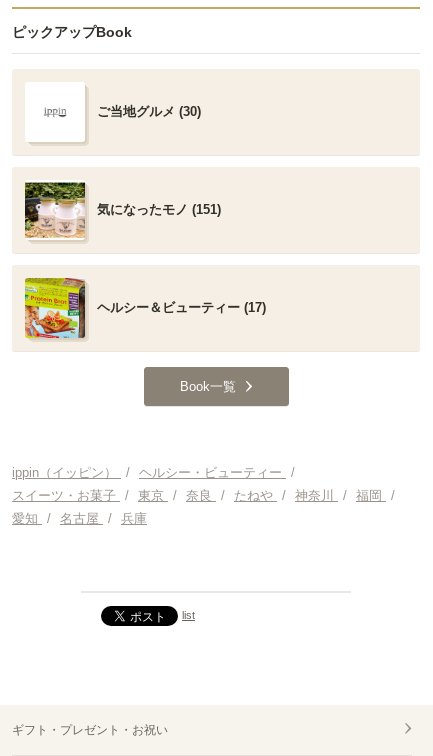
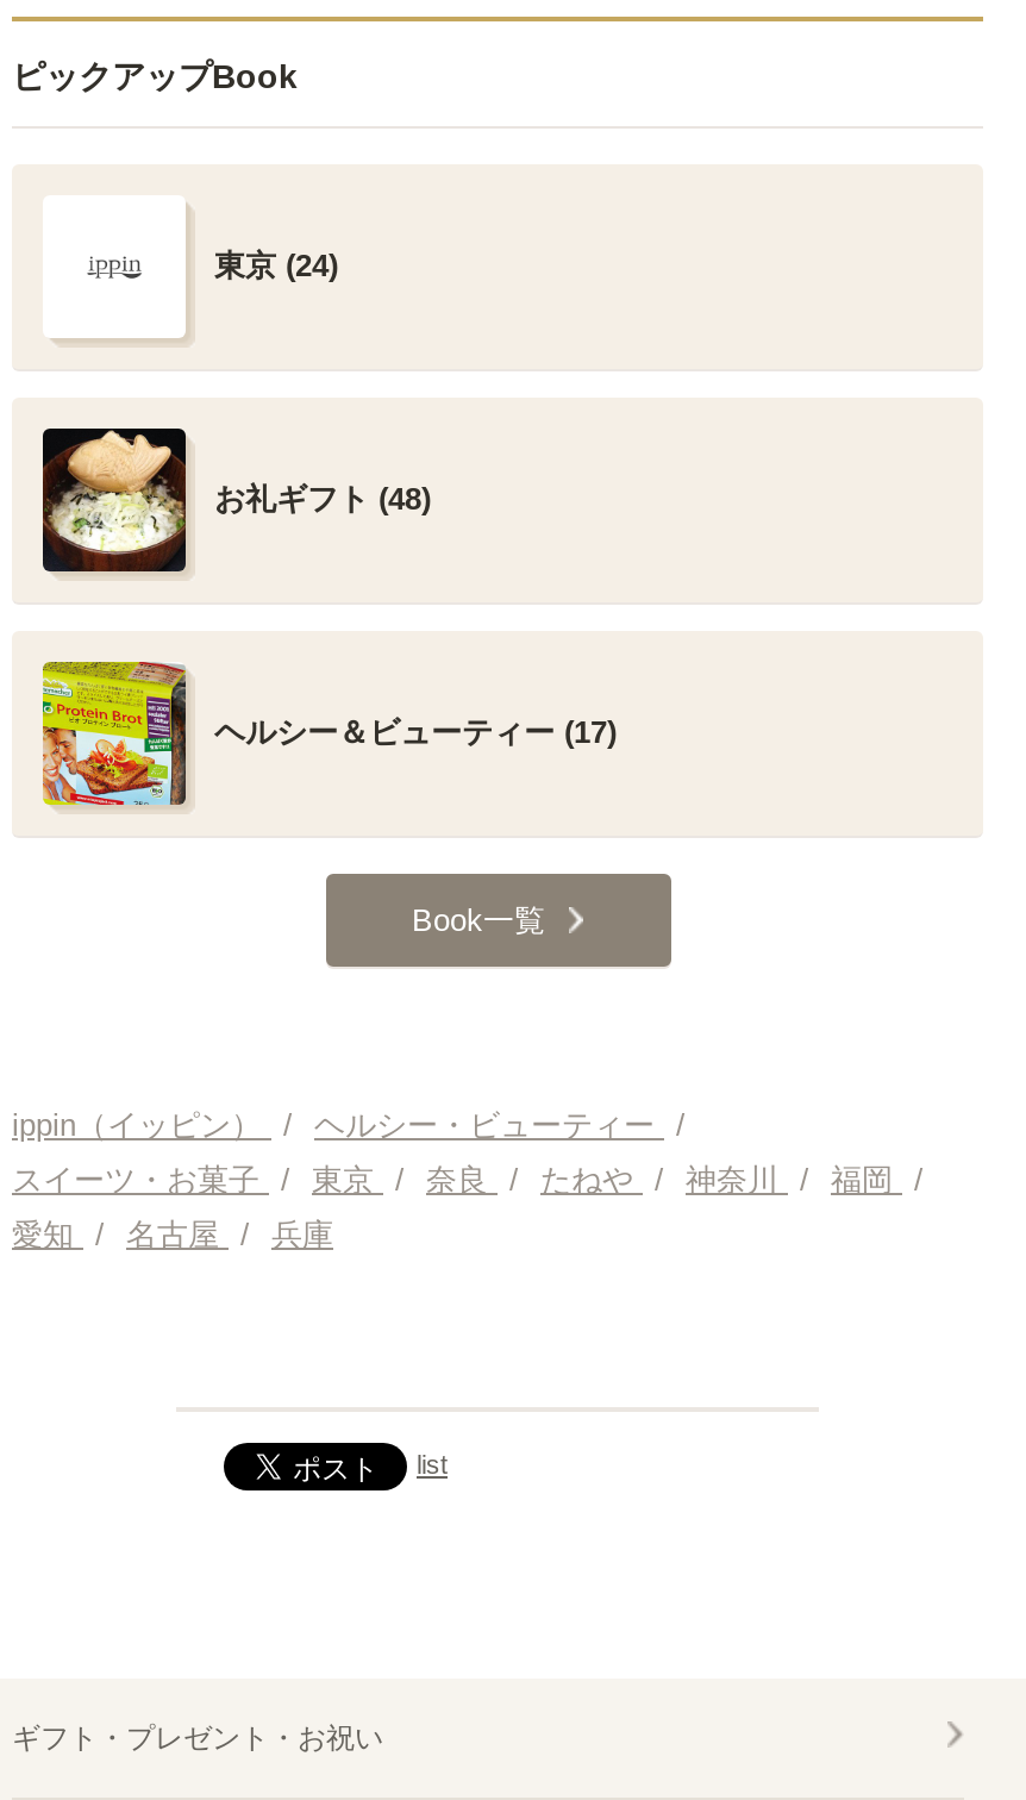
- ご当地グルメ (30)
+ 東京 (24)

- [image]
- 気になったモノ (151)
+ [image]
+ お礼ギフト (48)
